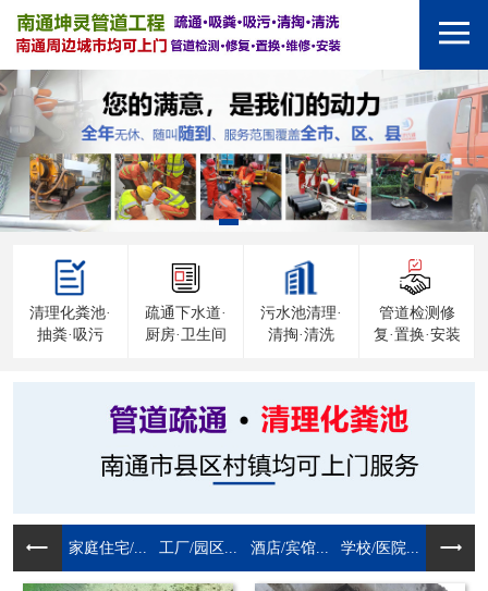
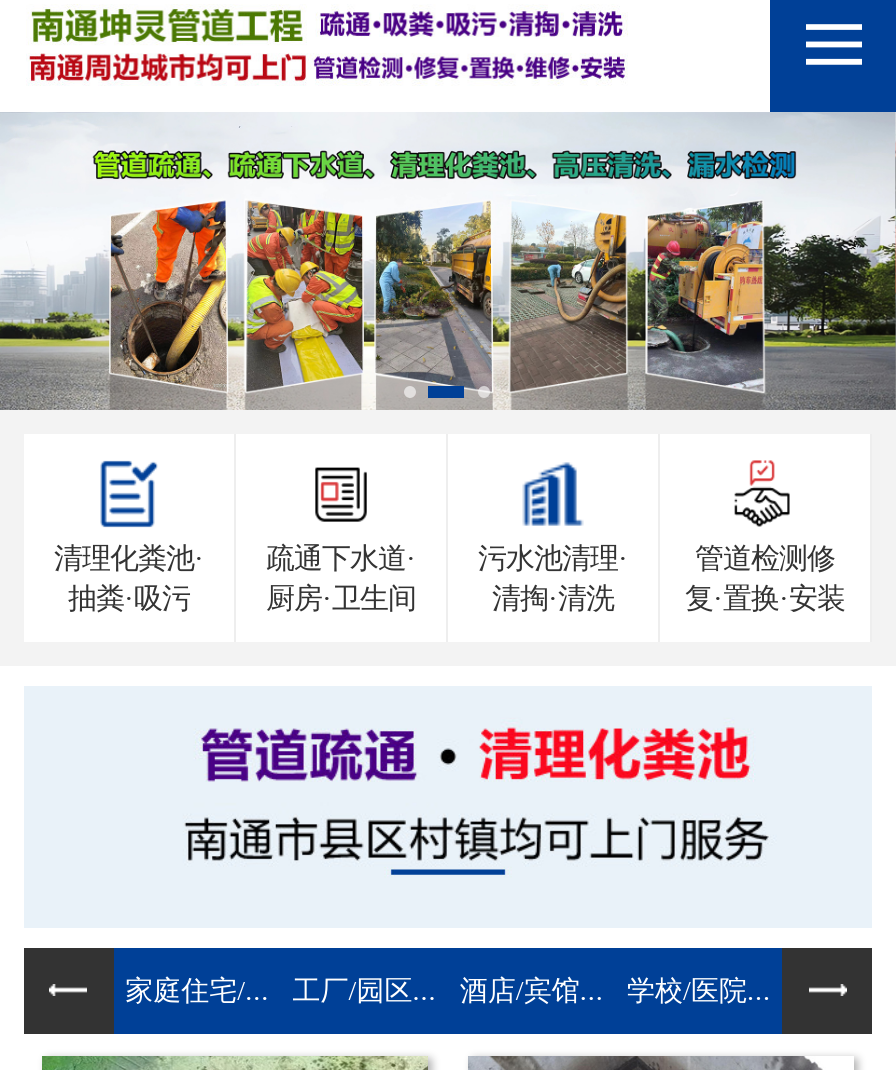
- [image]
+ [image]
